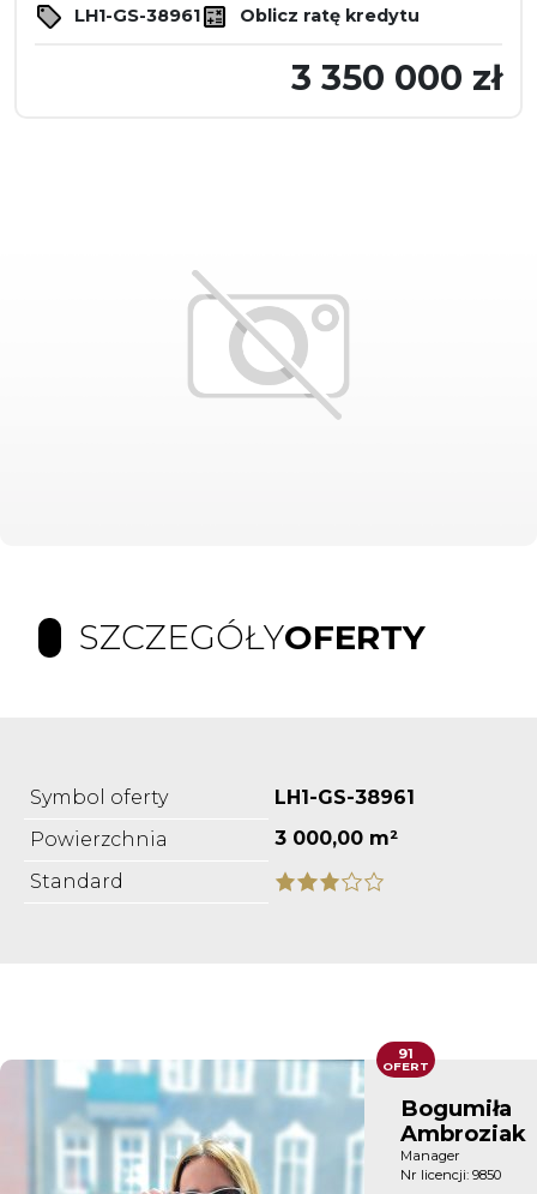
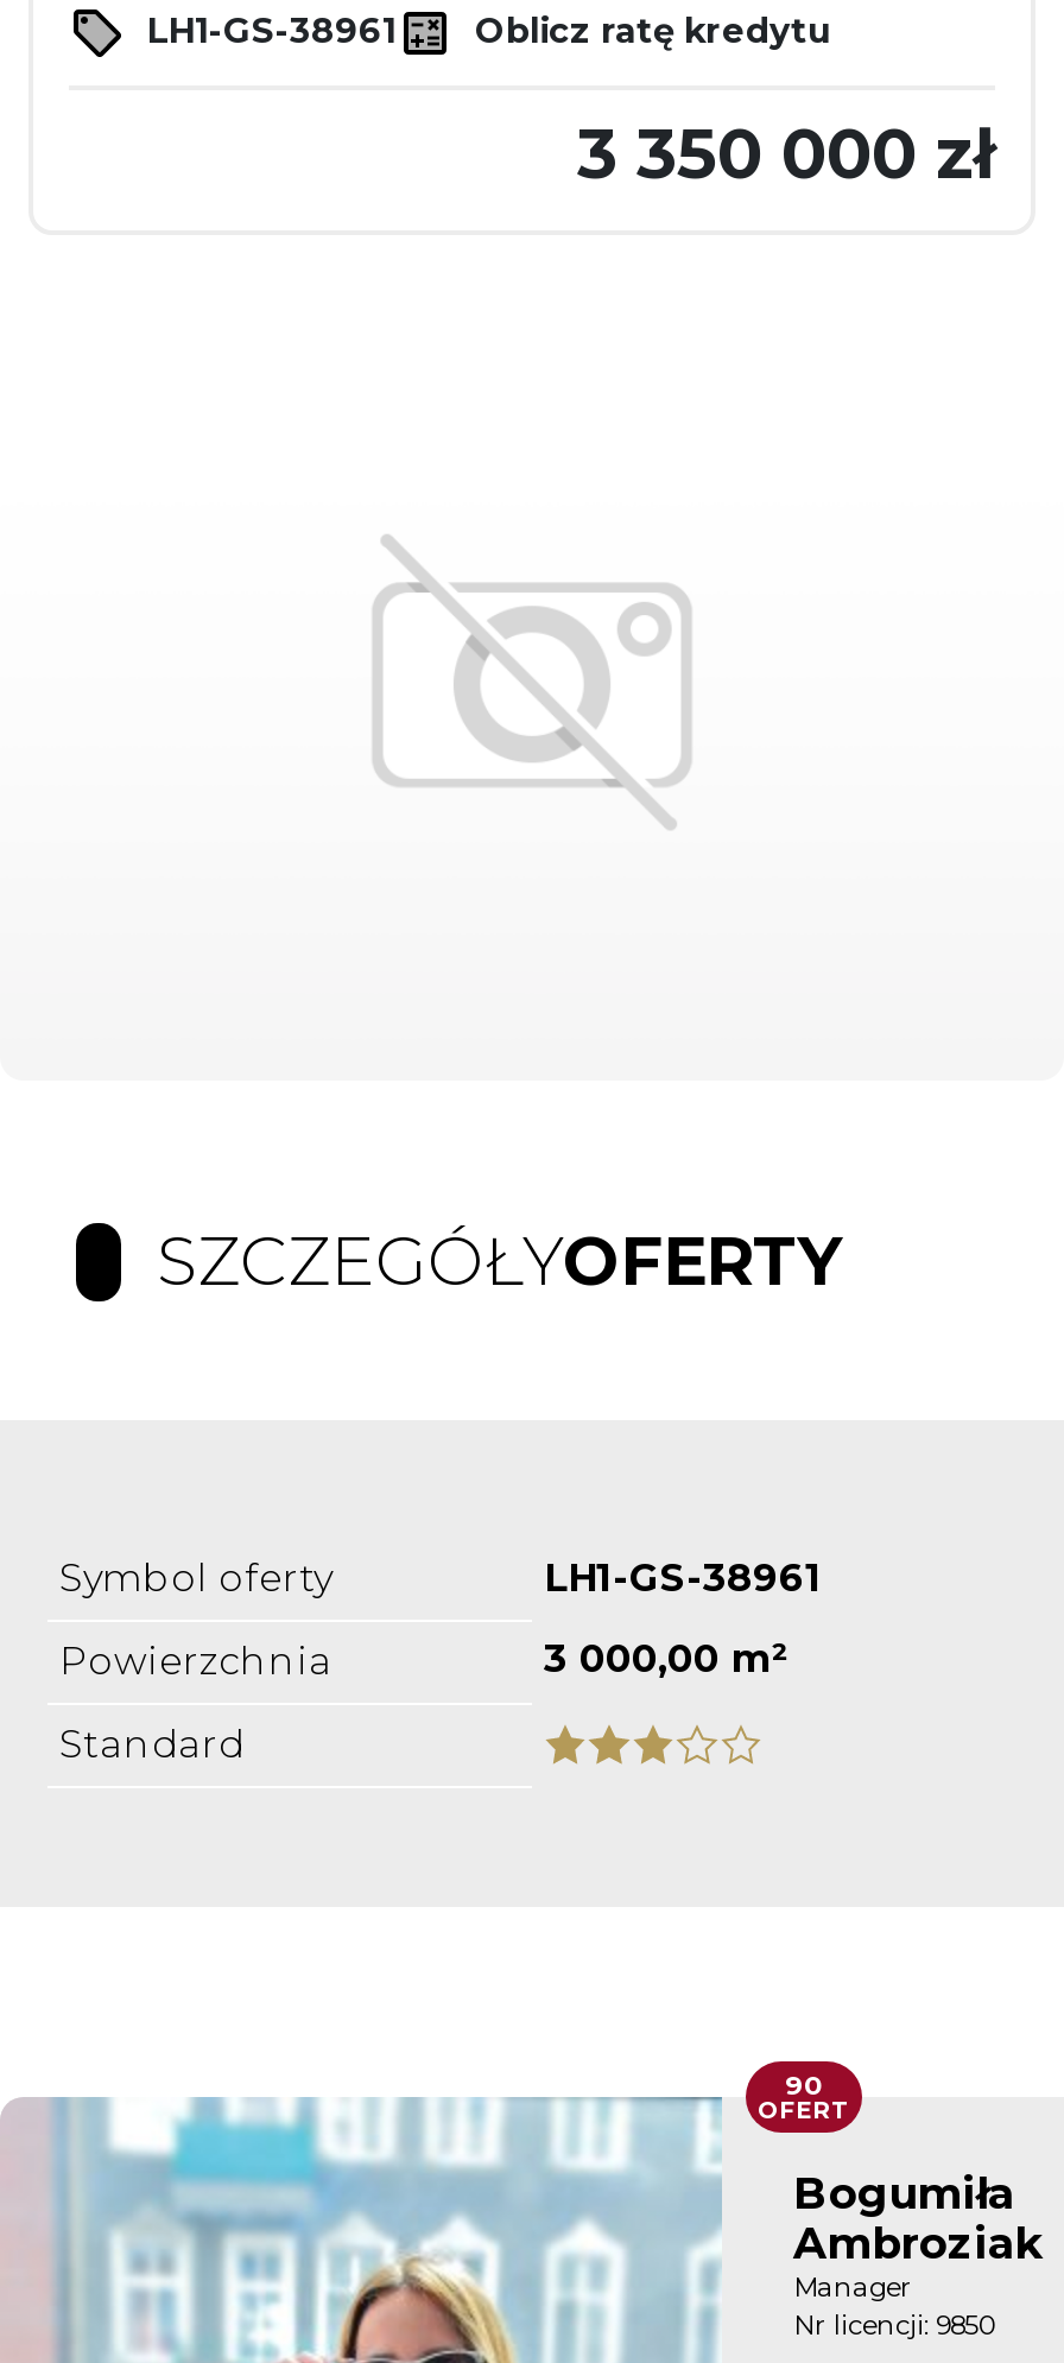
- 91
+ 90
